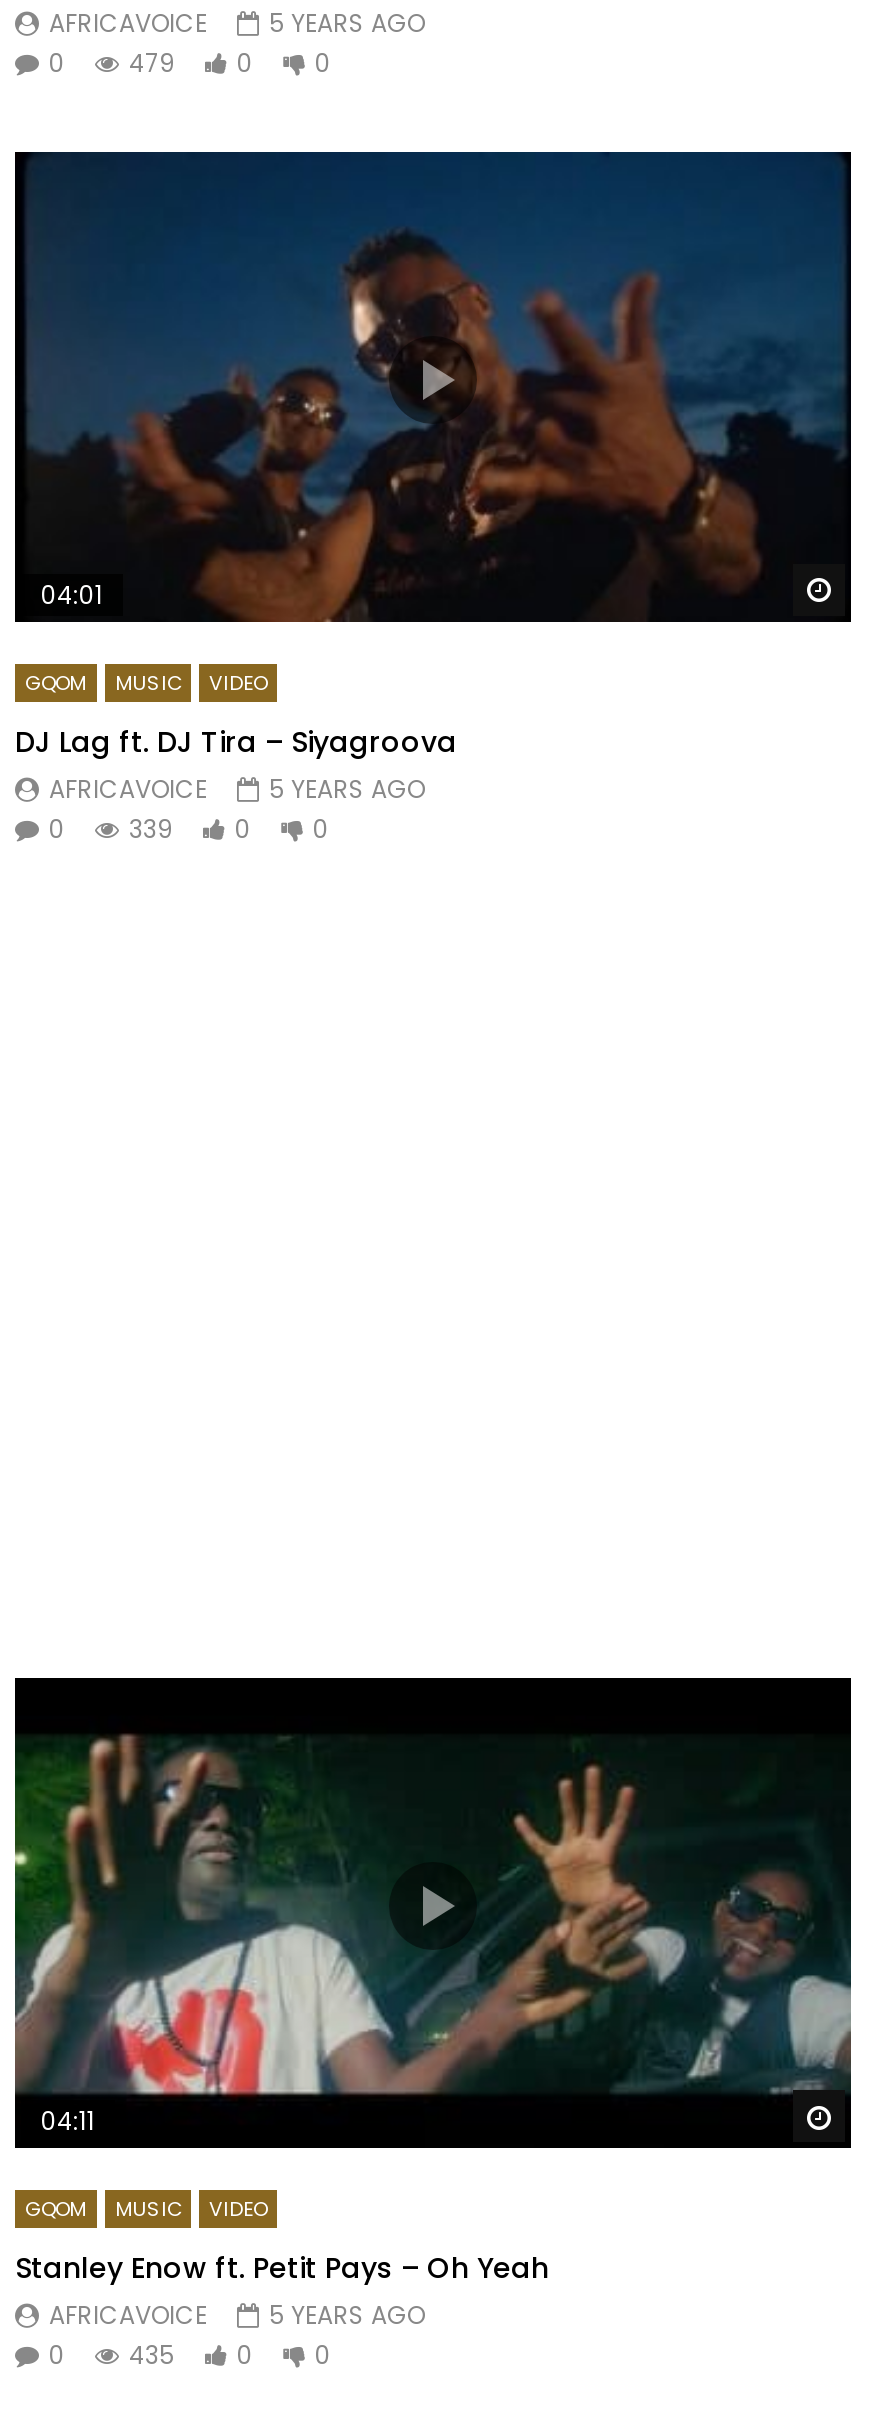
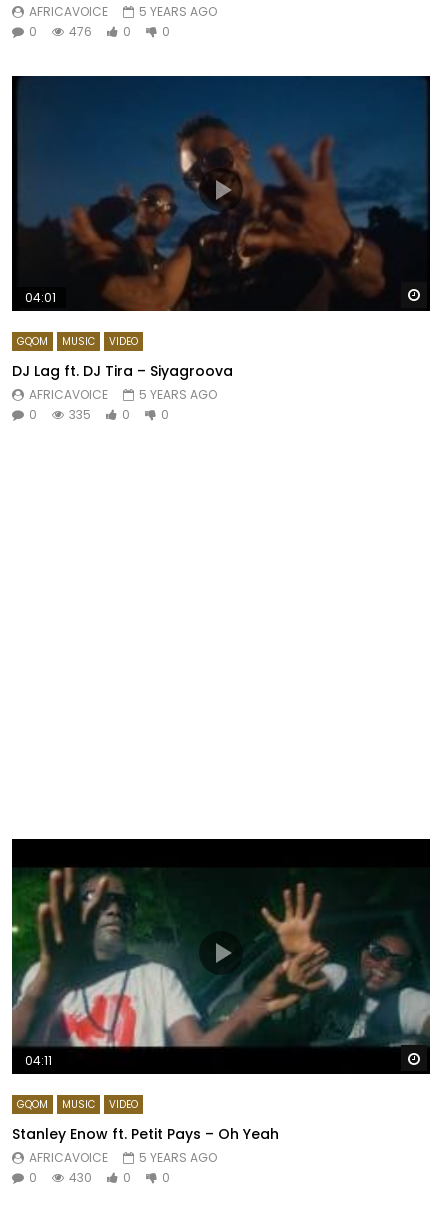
- 0 479 0 0
+ 0 476 0 0

- 0 339 0 0
+ 0 335 0 0

- 0 435 0 0
+ 0 430 0 0
